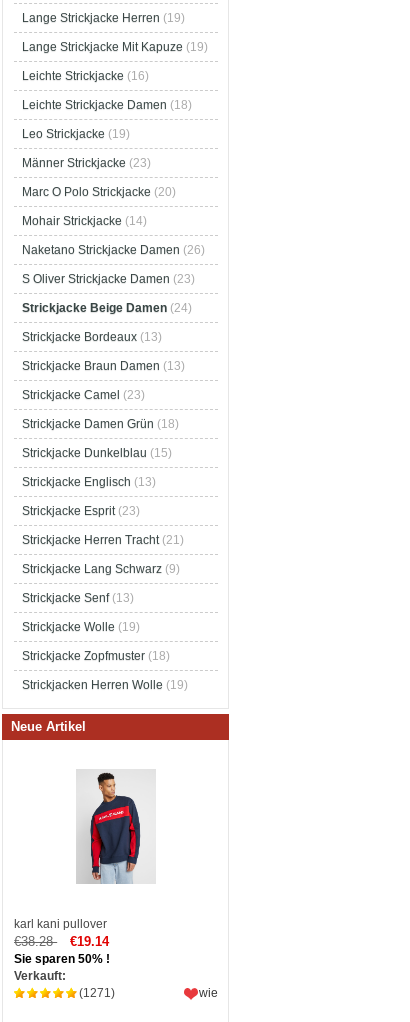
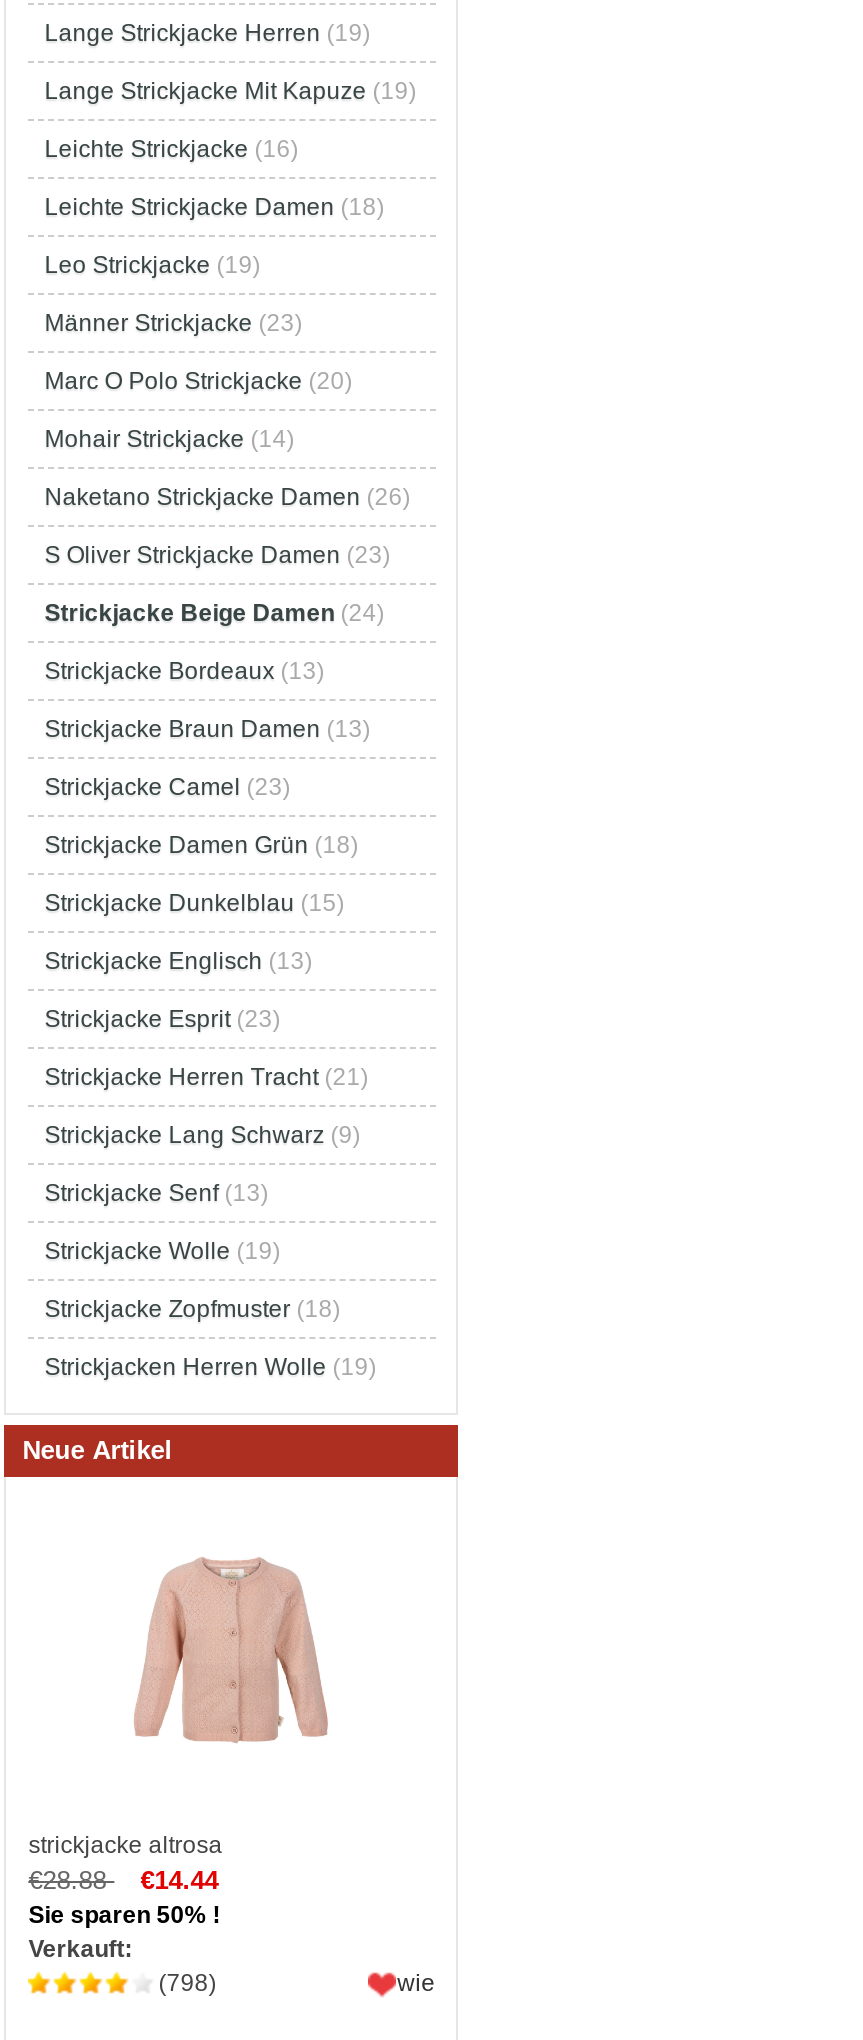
- [image]
- karl kani pullover
- €38.28
- €19.14
+ [image]
+ strickjacke altrosa
+ €28.88
+ €14.44

- (1271)
+ (798)
